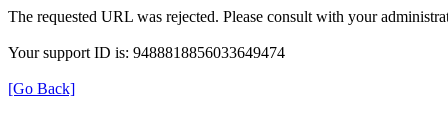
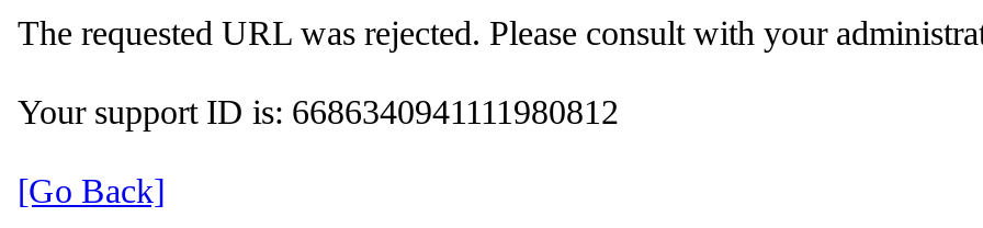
- Your support ID is: 9488818856033649474
+ Your support ID is: 6686340941111980812
